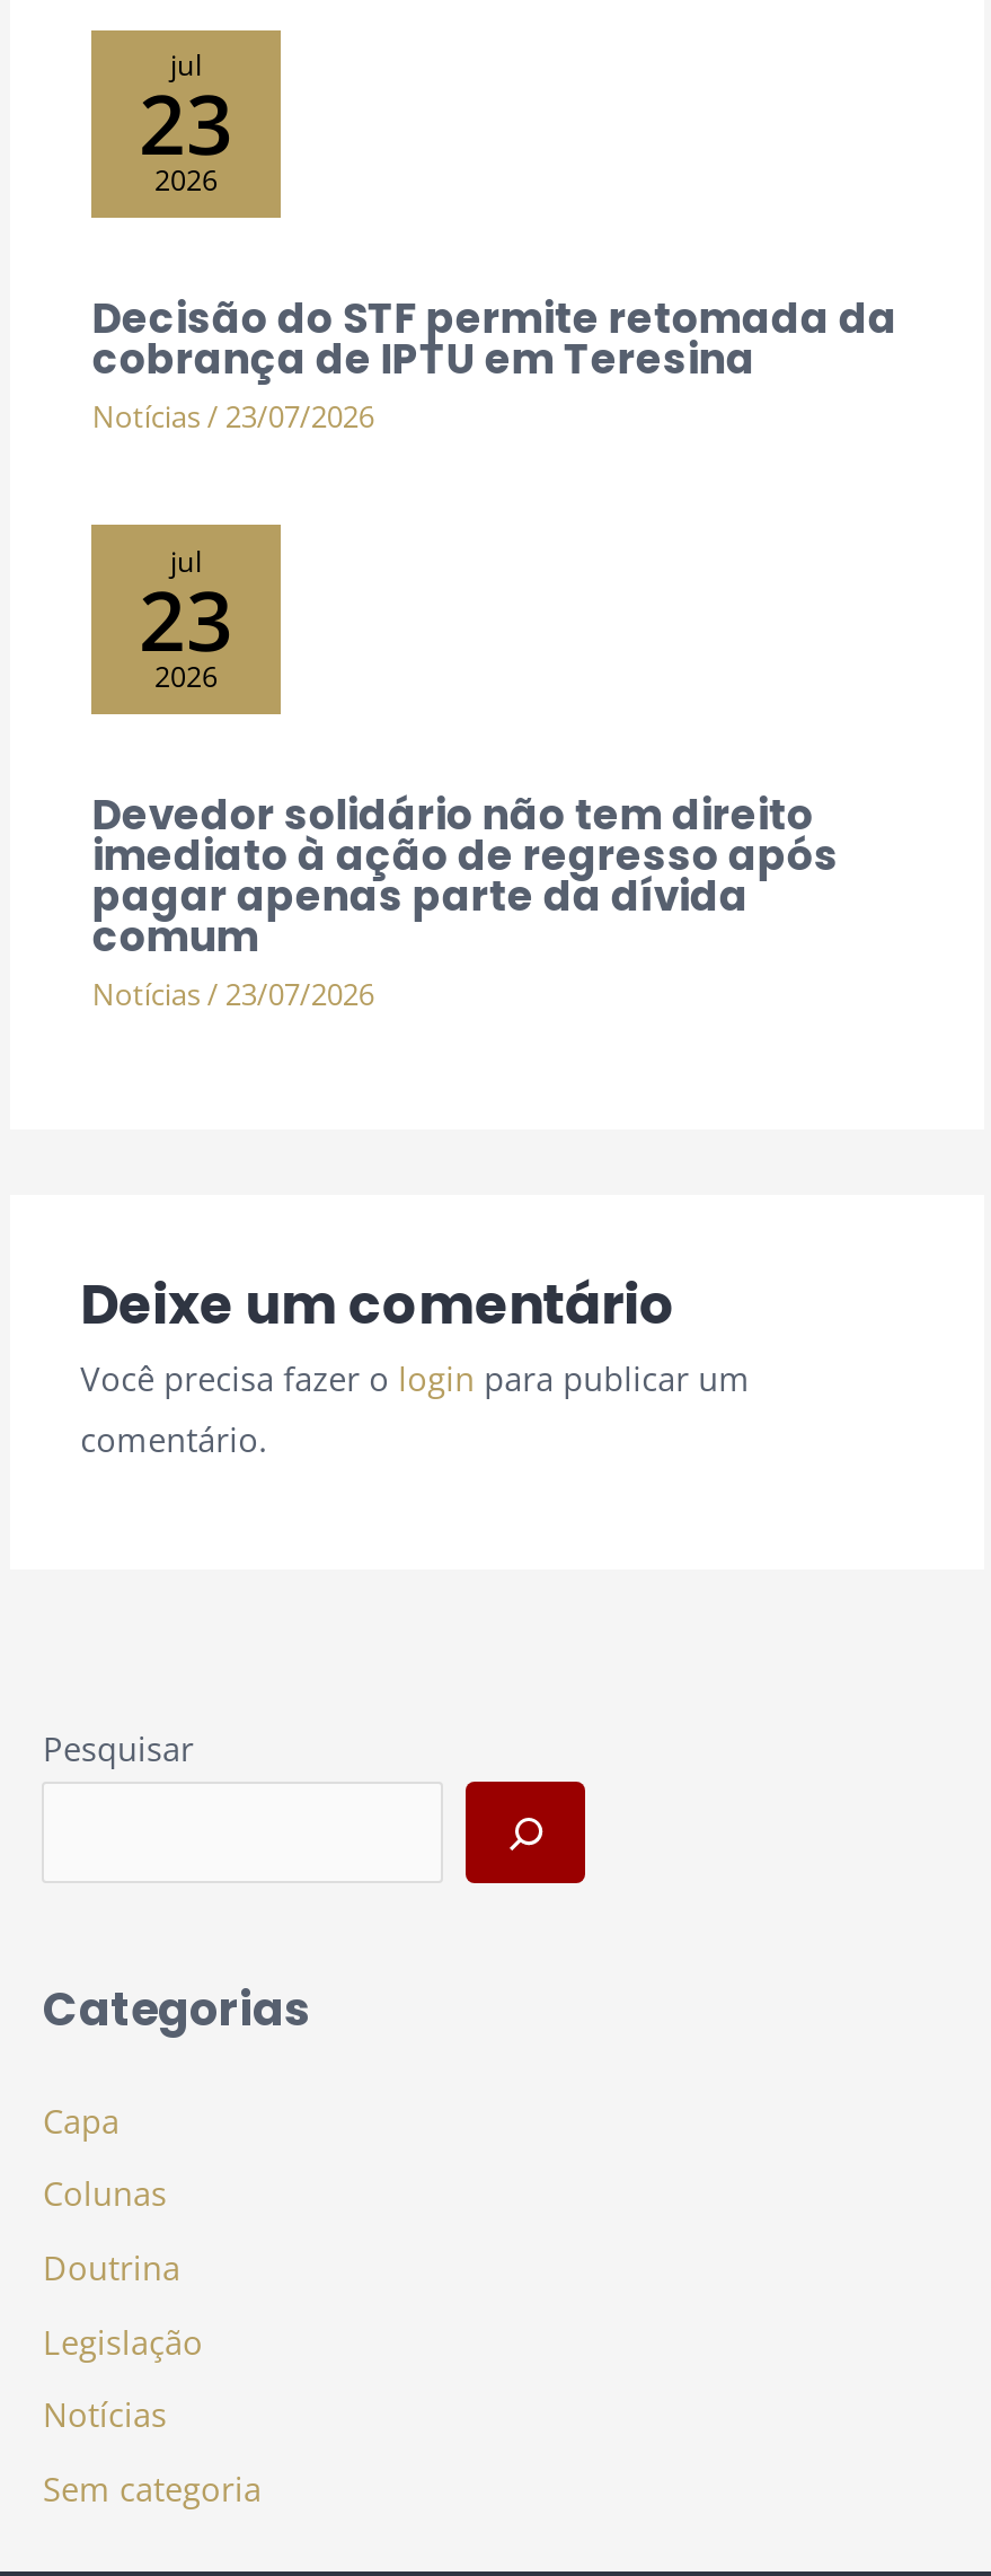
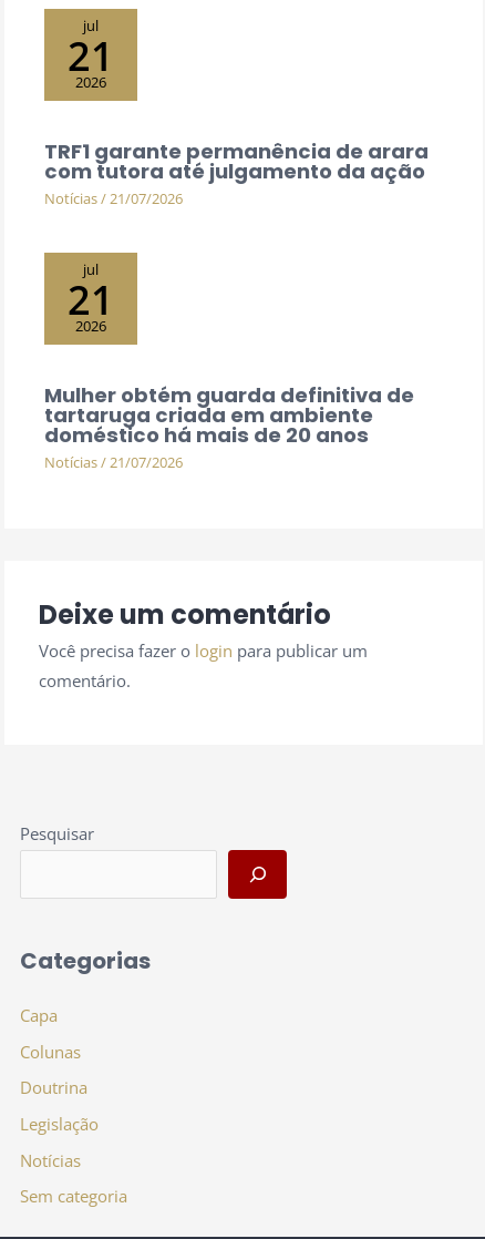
- 23
+ 21

- Decisão do STF permite retomada da
- cobrança de IPTU em Teresina
- Notícias / 23/07/2026
+ TRF1 garante permanência de arara
+ com tutora até julgamento da ação
+ Notícias / 21/07/2026

- 23
+ 21

- Devedor solidário não tem direito
- imediato à ação de regresso após
- pagar apenas parte da dívida
- comum
- Notícias / 23/07/2026
+ Mulher obtém guarda definitiva de
+ tartaruga criada em ambiente
+ doméstico há mais de 20 anos
+ Notícias/21/07/2026
